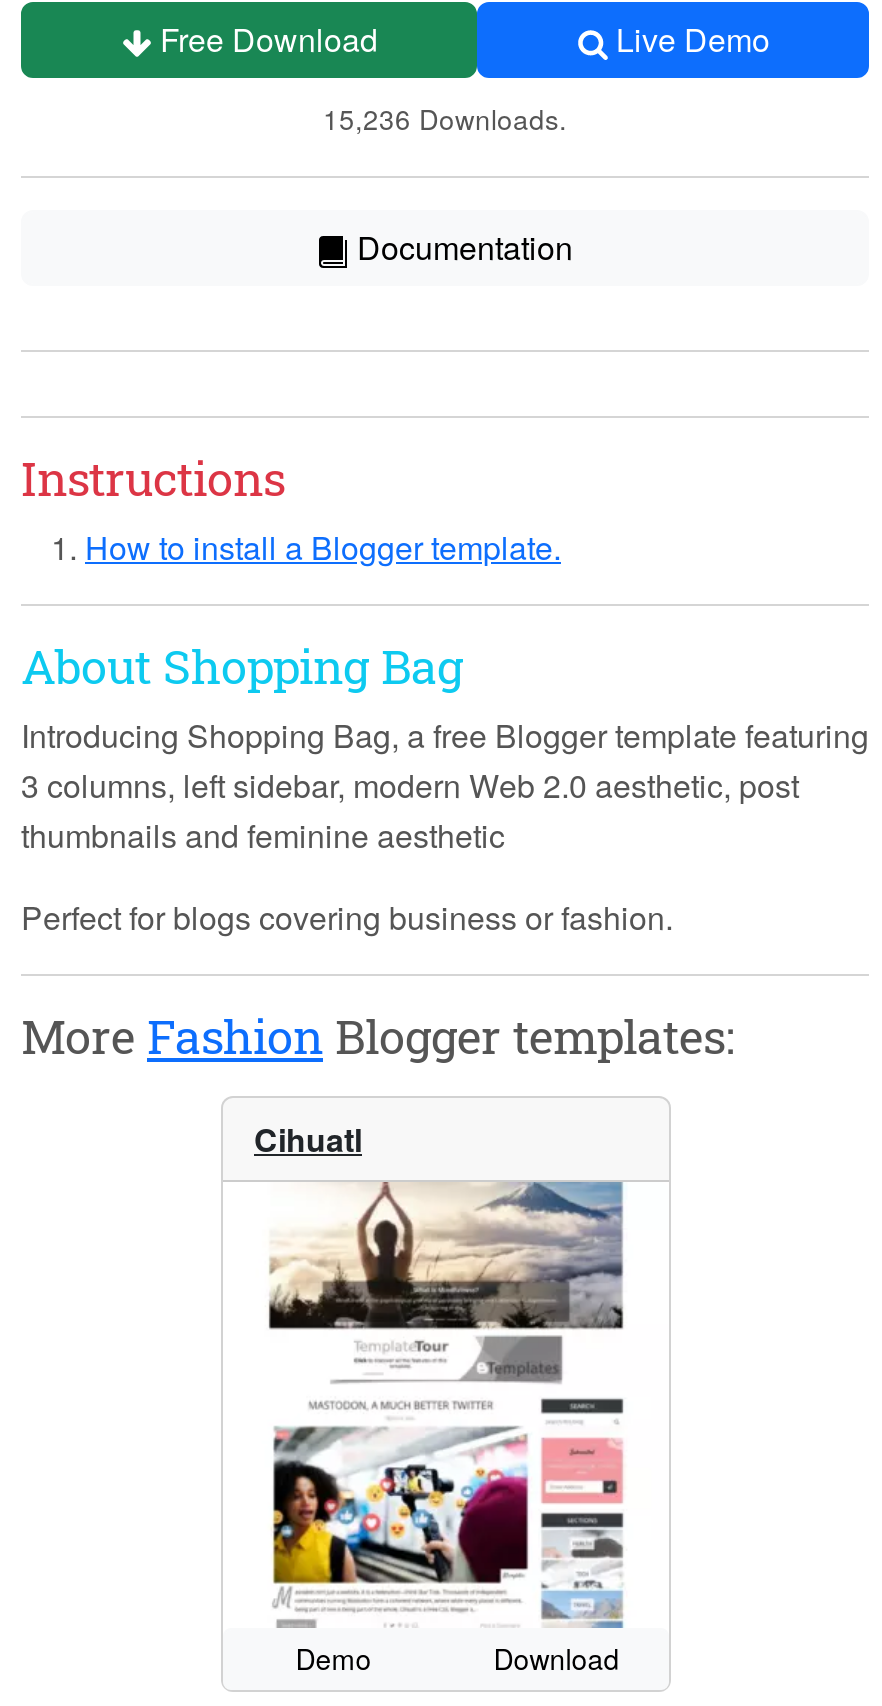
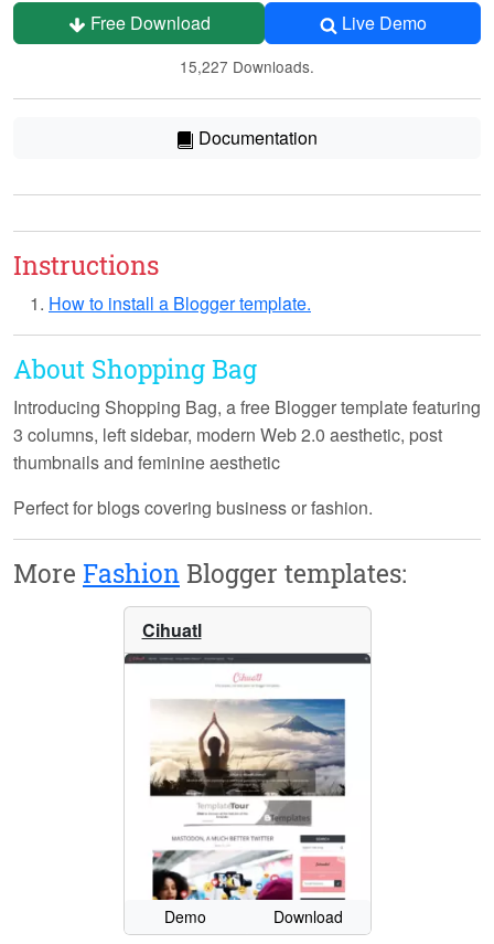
- 15,236 Downloads.
+ 15,227 Downloads.

- [image]
+ [image]
